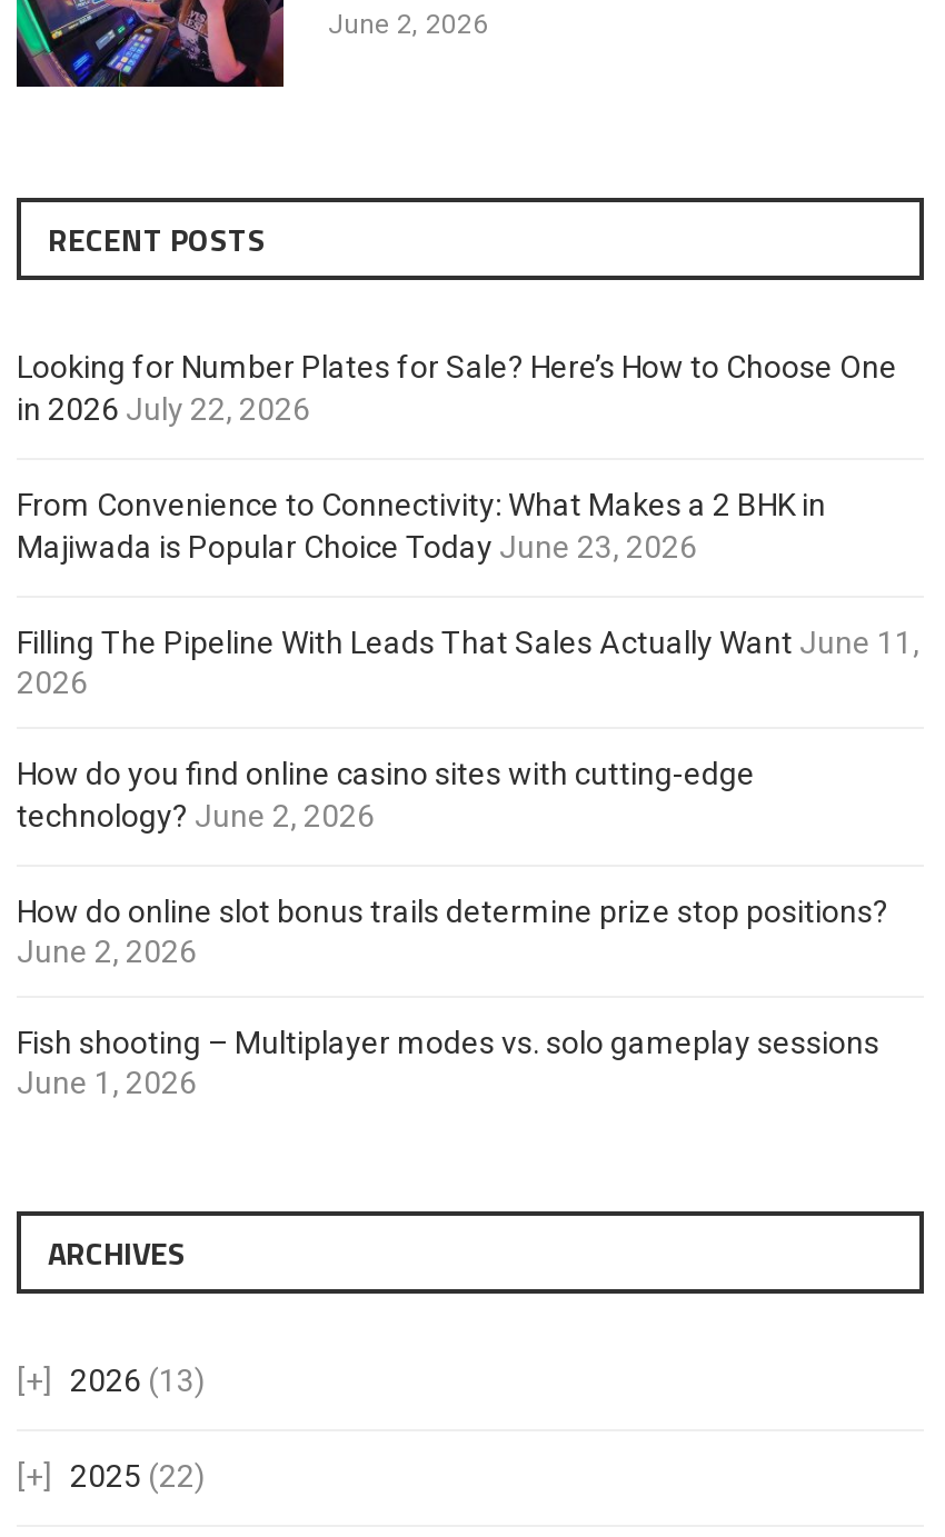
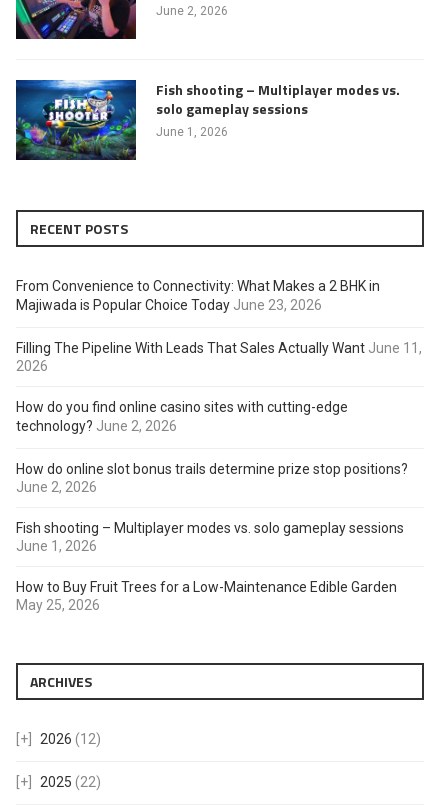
+ [image]
+ Fish shooting – Multiplayer modes vs.
+ solo gameplay sessions
+ June 1, 2026

- Looking for Number Plates for Sale? Here’s How to Choose One
- in 2026 July 22, 2026

+ How to Buy Fruit Trees for a Low-Maintenance Edible Garden
+ May 25, 2026

- 2026 (13)
+ 2026 (12)
